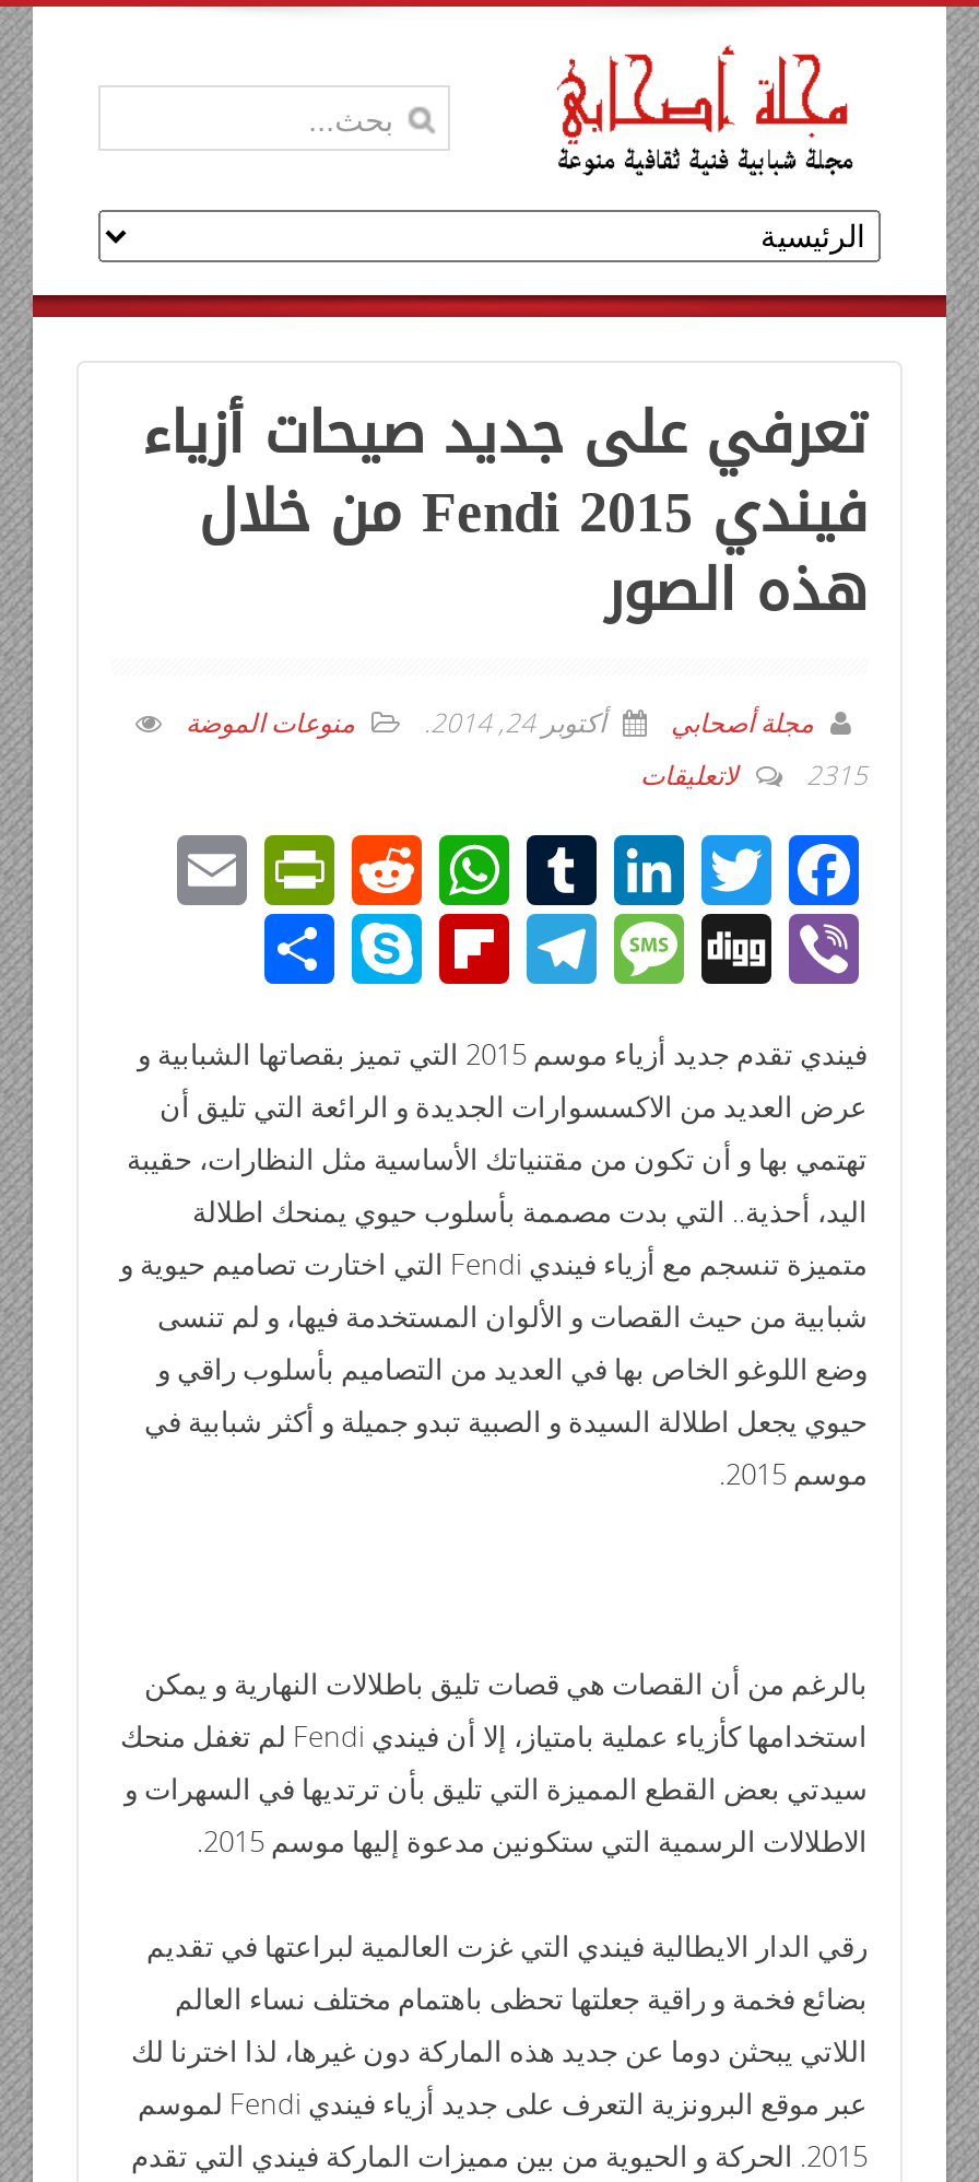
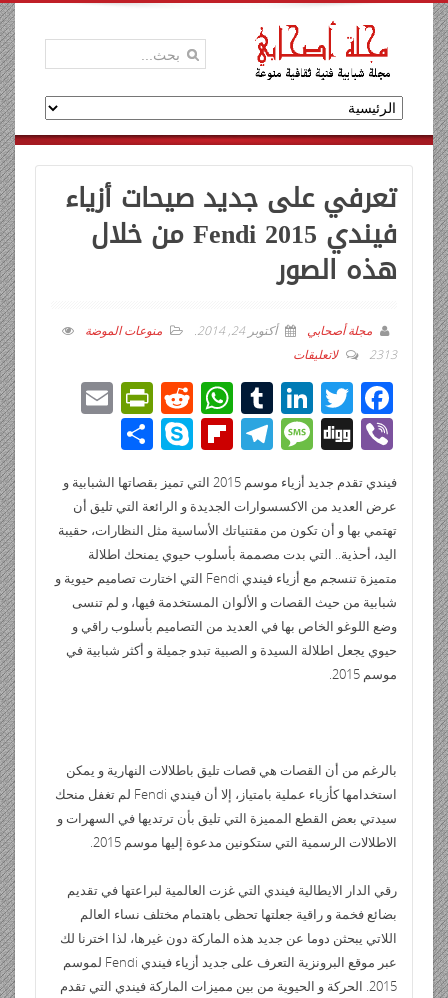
- 2315 لاتعليقات
+ 2313 لاتعليقات
